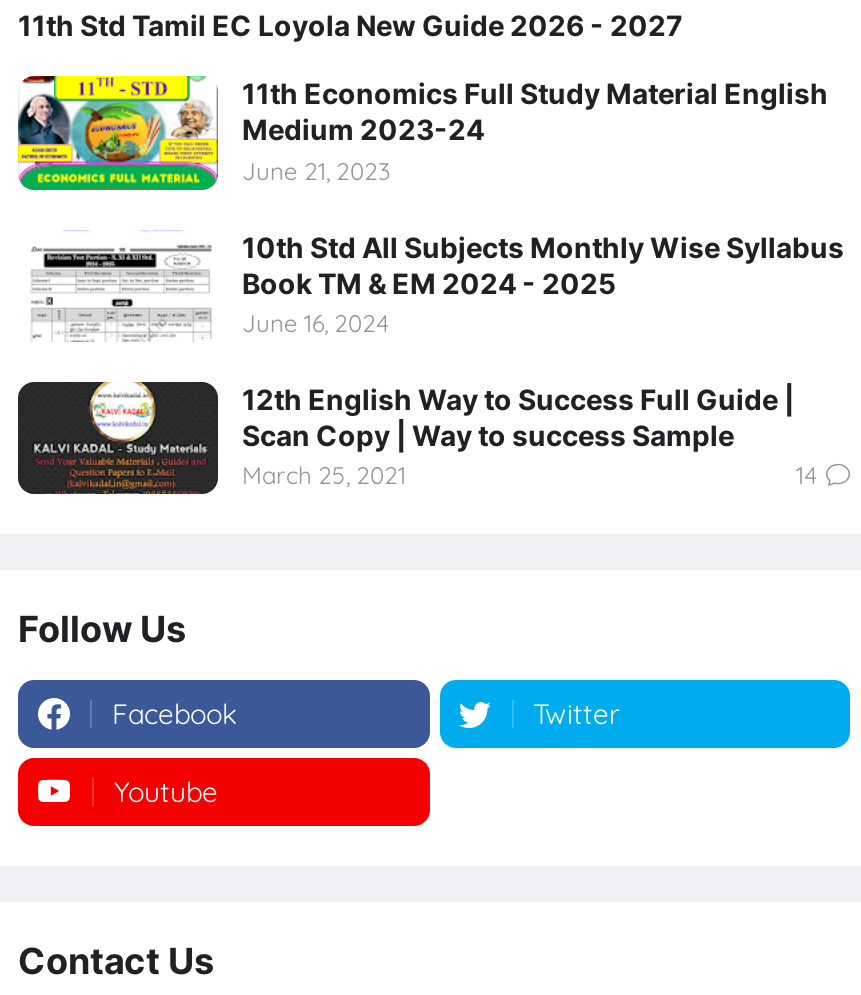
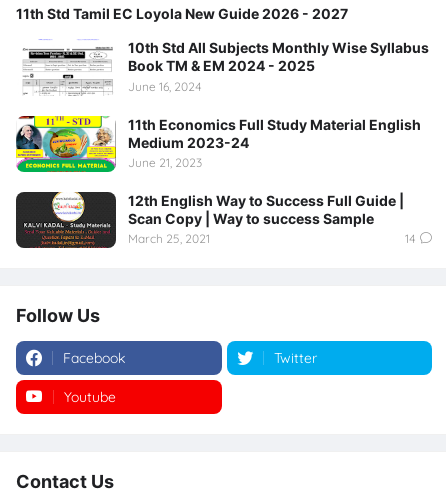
moved down: [image] | 11th Economics Full Study Material English | Medium 2023-24 | June 21, 2023

moved up: 10th Std All Subjects Monthly Wise Syllabus | Book TM & EM 2024 - 2025 | June 16, 2024
